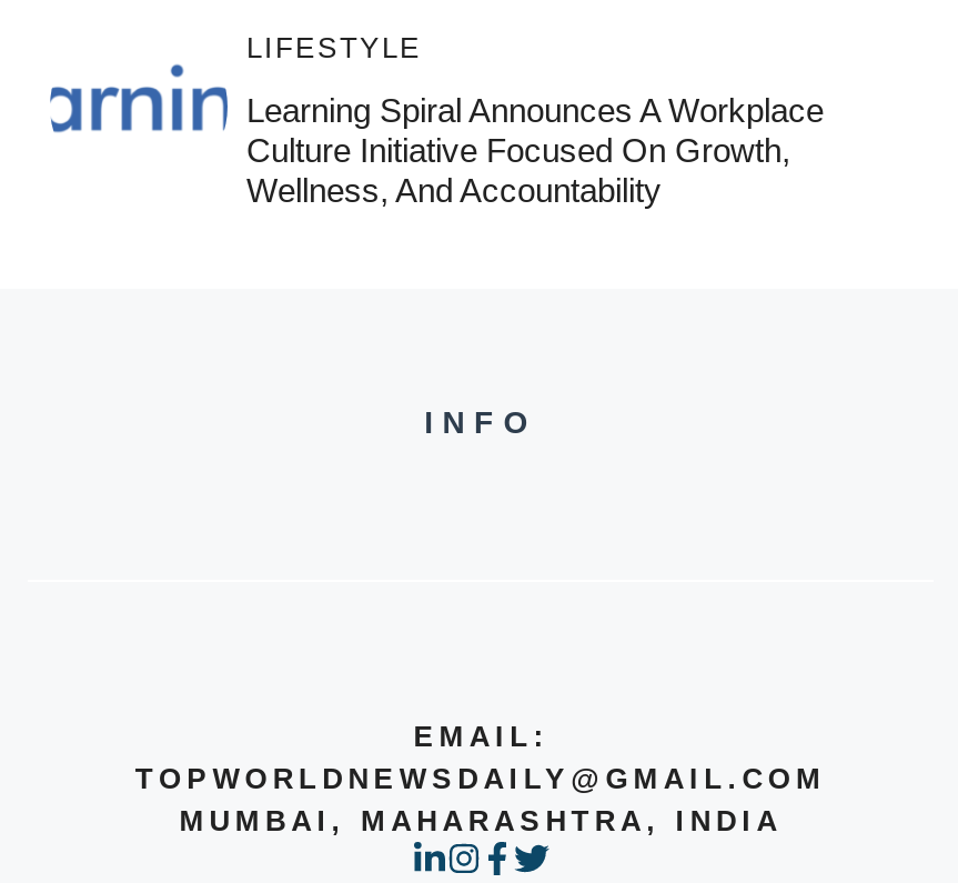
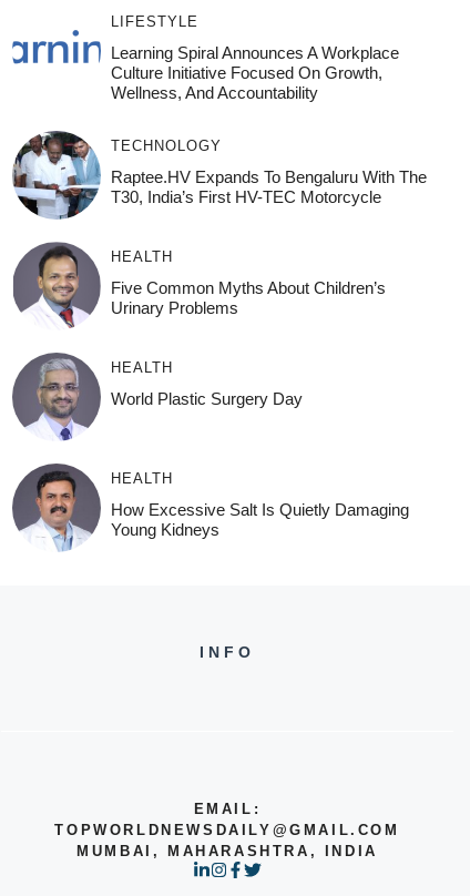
+ [image]
+ HEALTH
+ How Excessive Salt Is Quietly Damaging
+ Young Kidneys

+ [image]

+ [image]
+ TECHNOLOGY
+ Raptee.HV Expands To Bengaluru With The
+ T30, India’s First HV-TEC Motorcycle
+ HEALTH
+ Five Common Myths About Children’s
+ Urinary Problems
+ HEALTH
+ World Plastic Surgery Day

+ [image]
